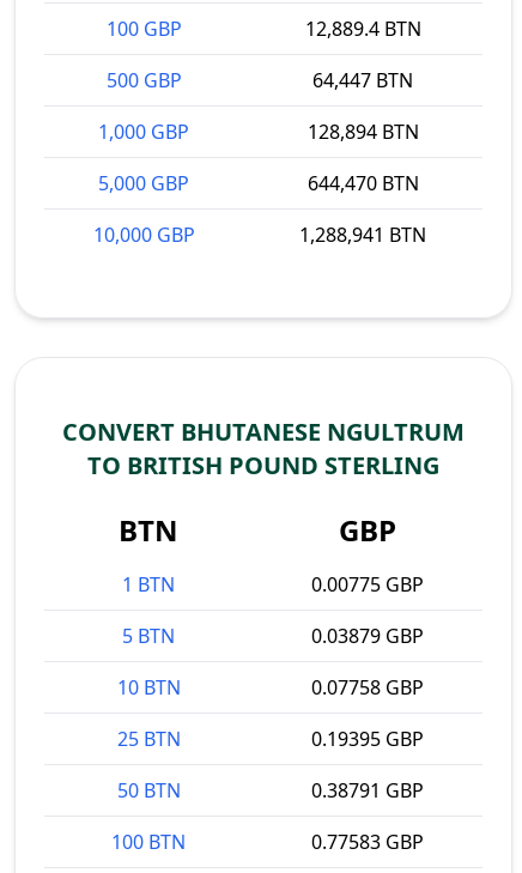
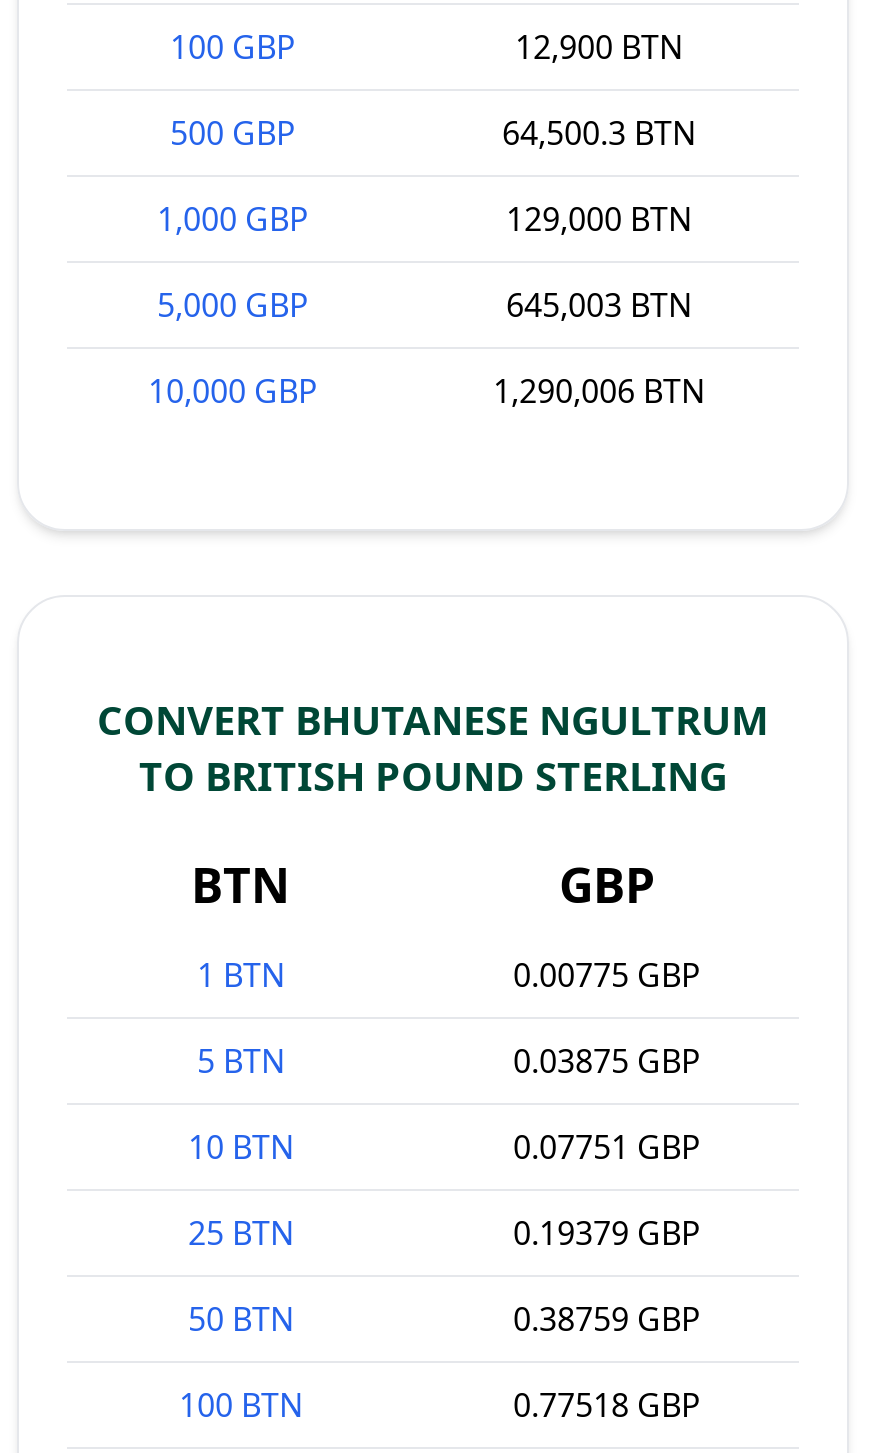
- 12,889.4 BTN
+ 12,900 BTN

- 64,447 BTN
+ 64,500.3 BTN

- 128,894 BTN
+ 129,000 BTN

- 644,470 BTN
+ 645,003 BTN

- 1,288,941 BTN
+ 1,290,006 BTN

- 0.03879 GBP
+ 0.03875 GBP

- 0.07758 GBP
+ 0.07751 GBP

- 0.19395 GBP
+ 0.19379 GBP

- 0.38791 GBP
+ 0.38759 GBP

- 0.77583 GBP
+ 0.77518 GBP
